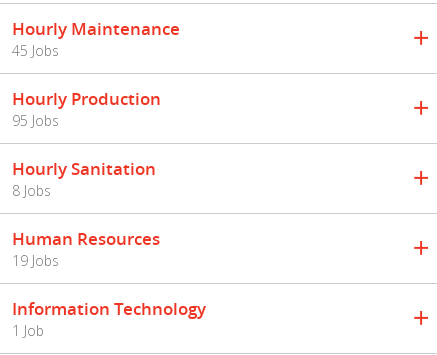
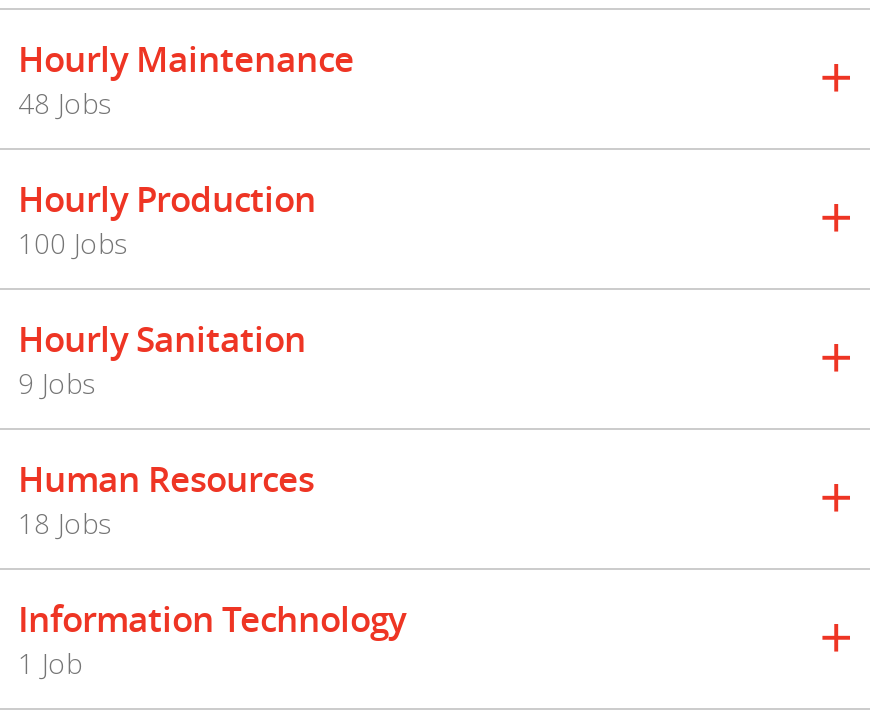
- 45 Jobs
+ 48 Jobs

- 95 Jobs
+ 100 Jobs

- 8 Jobs
+ 9 Jobs

- 19 Jobs
+ 18 Jobs
